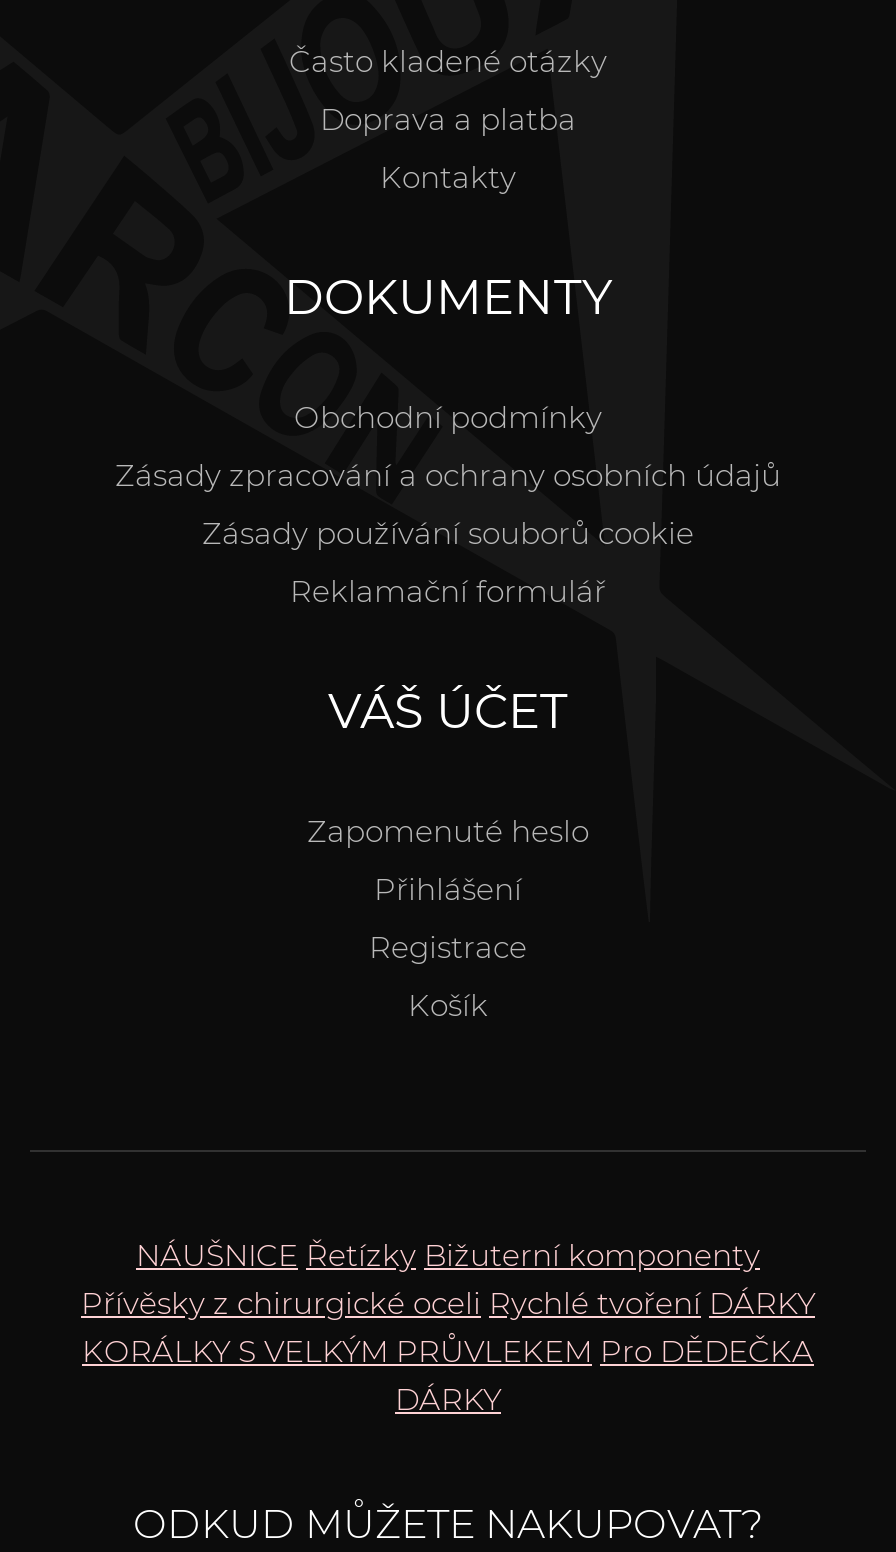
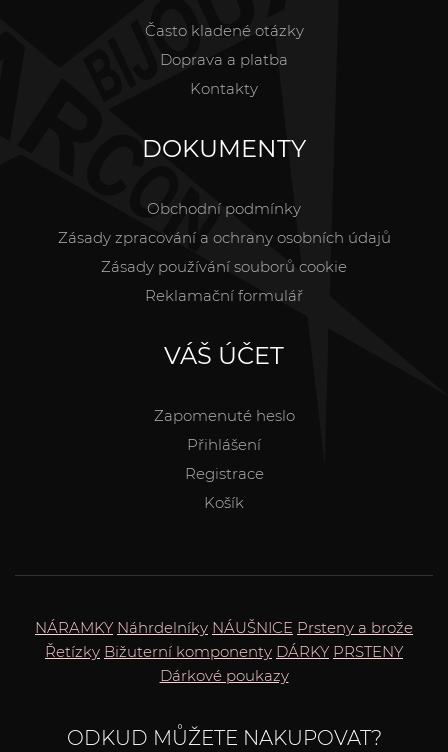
- NÁUŠNICE Řetízky Bižuterní komponenty
- Přívěsky z chirurgické oceli Rychlé tvoření DÁRKY
- KORÁLKY S VELKÝM PRŮVLEKEM Pro DĚDEČKA
- DÁRKY
+ NÁRAMKY Náhrdelníky NÁUŠNICE Prsteny a brože
+ Řetízky Bižuterní komponenty DÁRKY PRSTENY
+ Dárkové poukazy
